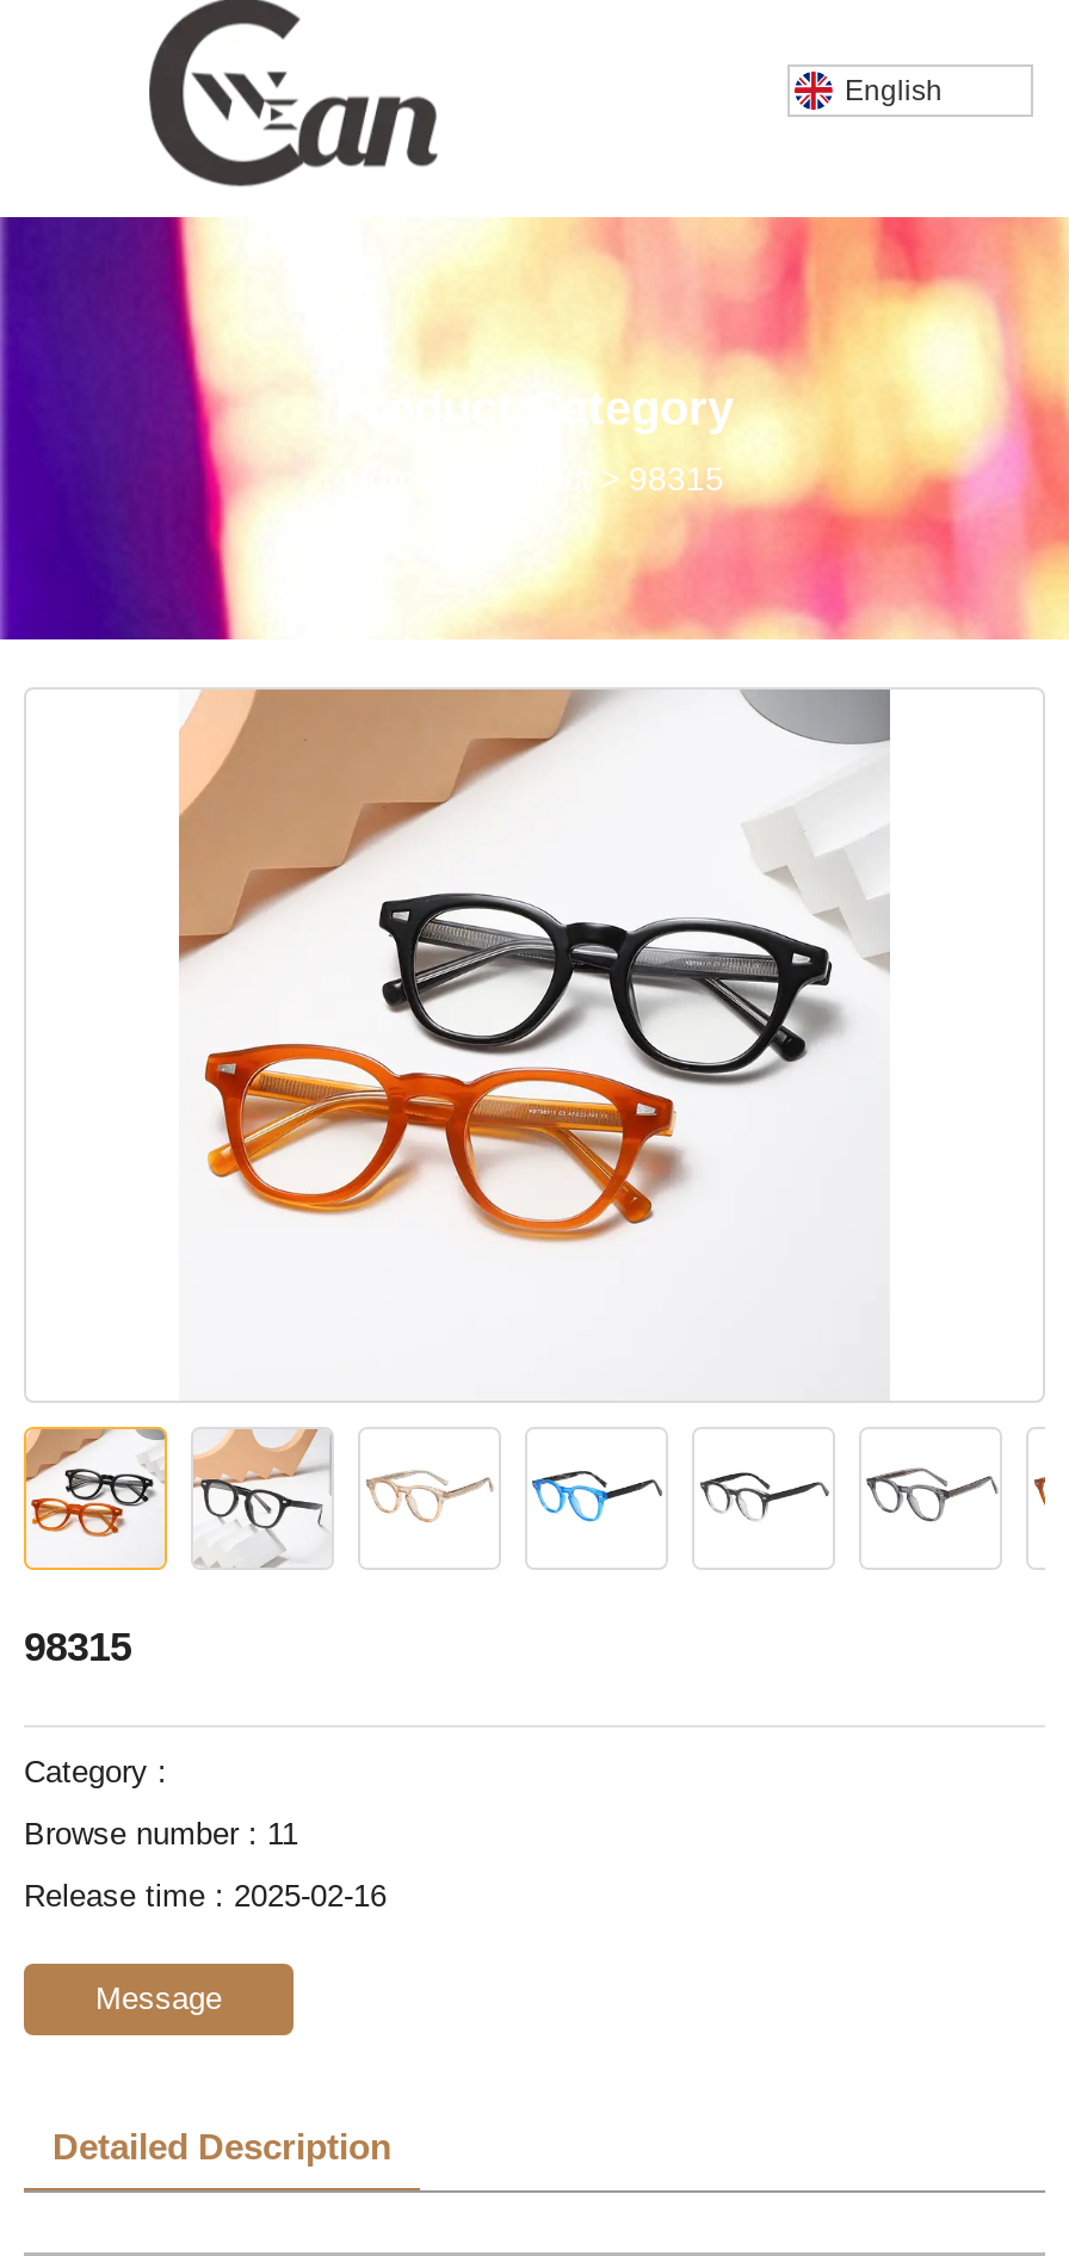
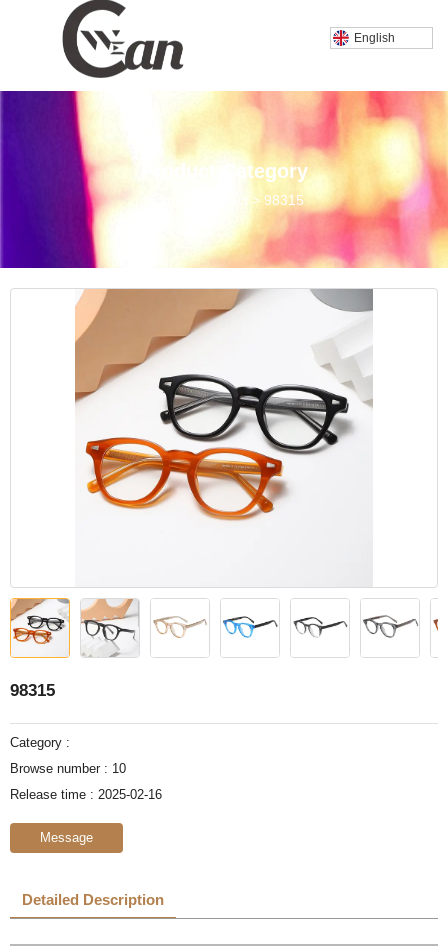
- Browse number : 11
+ Browse number : 10
